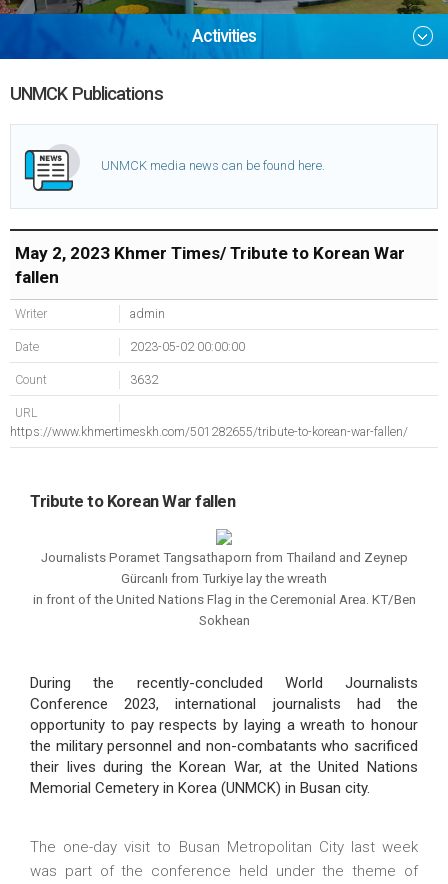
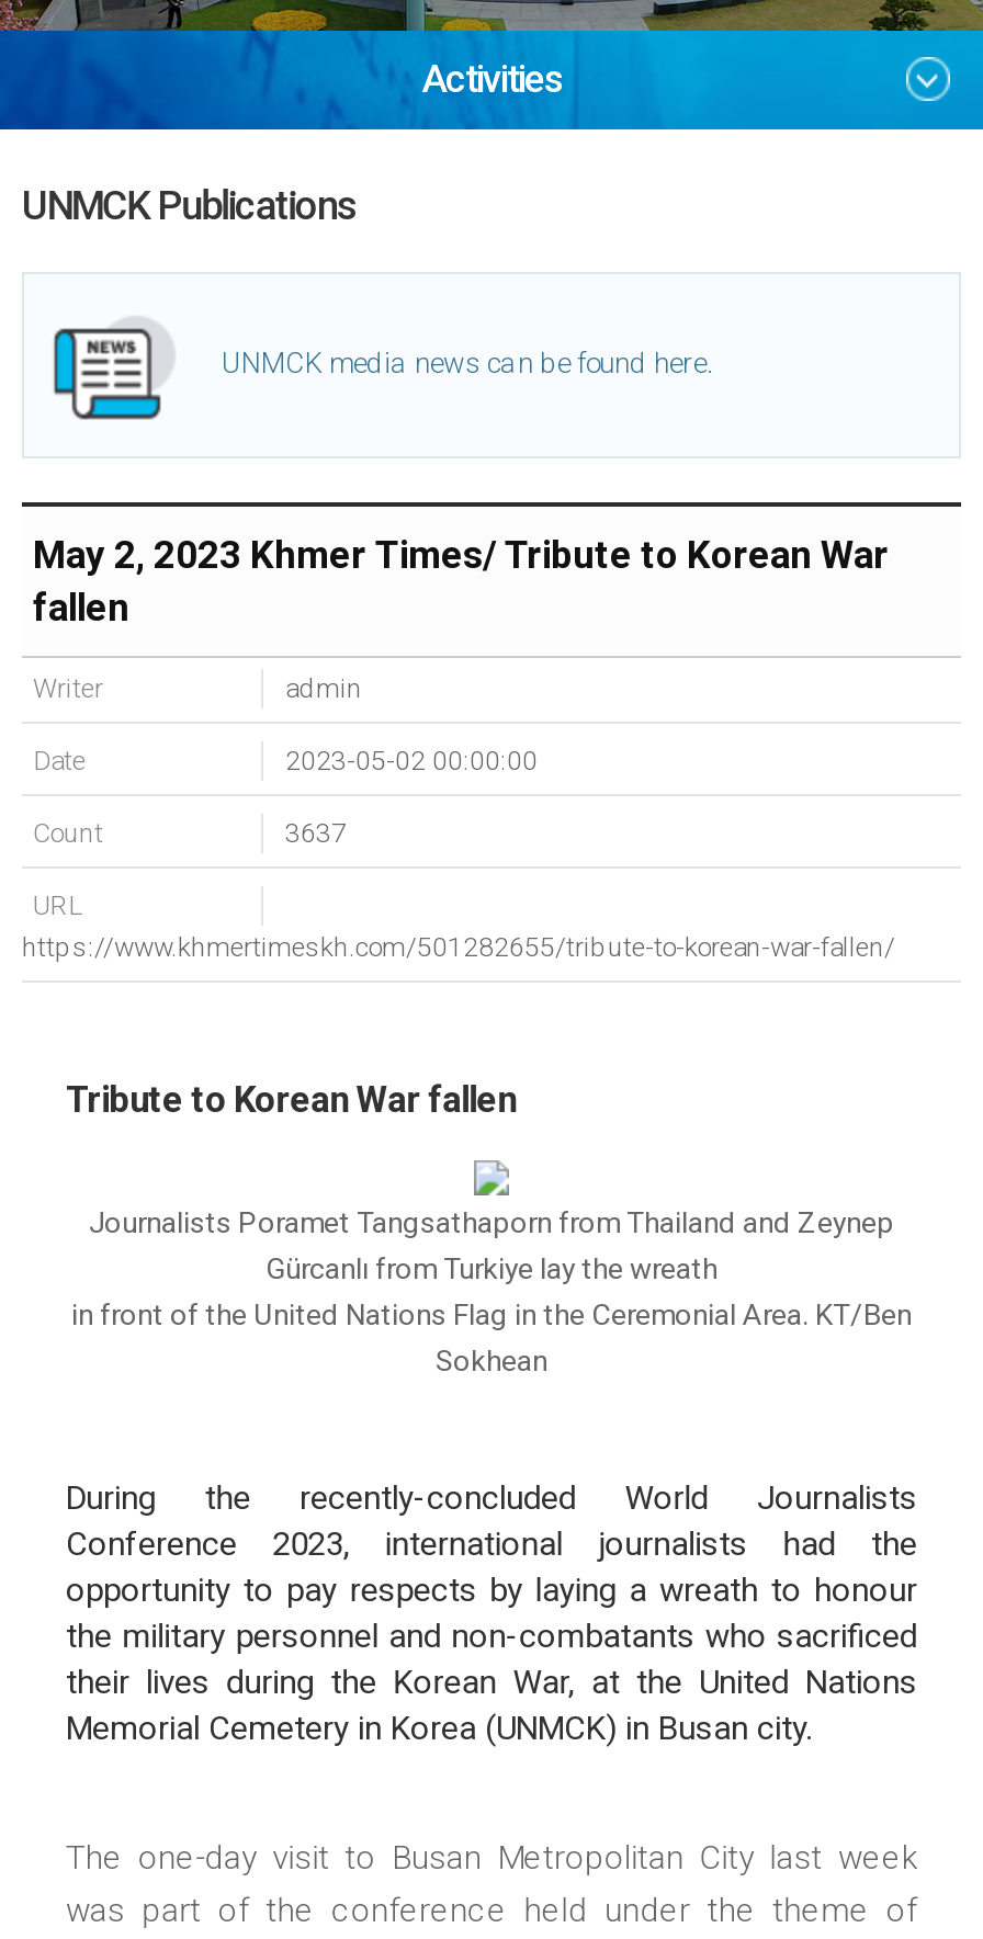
- 3632
+ 3637
